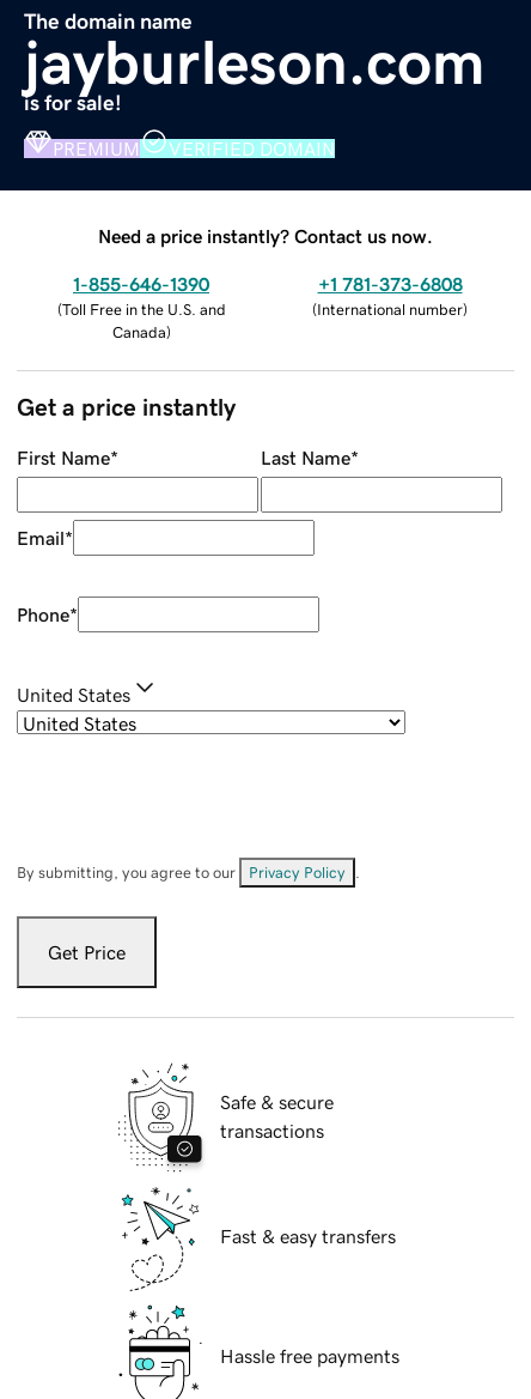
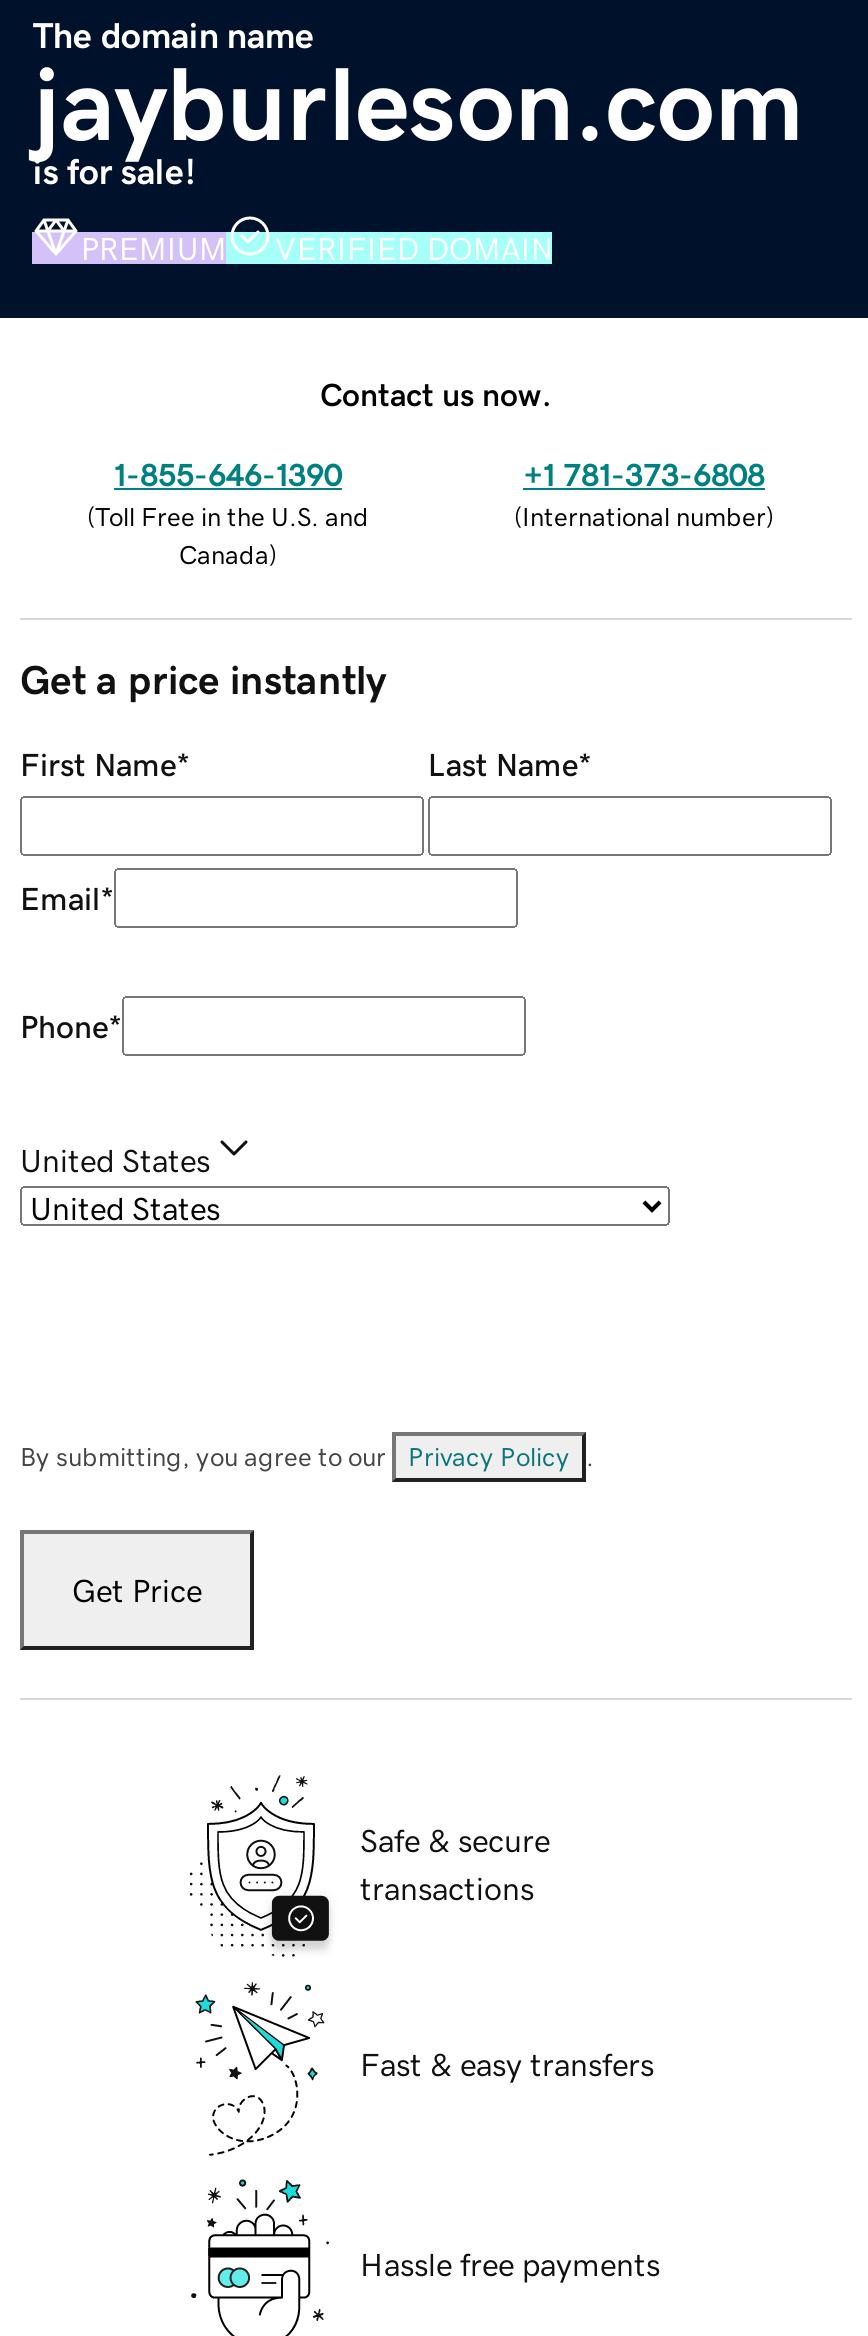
- Need a price instantly? Contact us now.
+ Contact us now.
